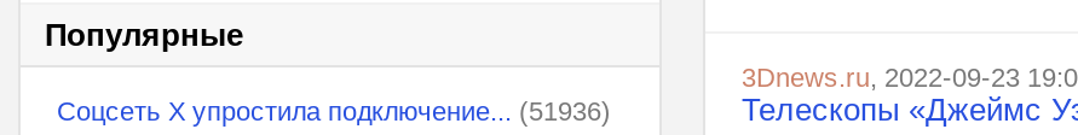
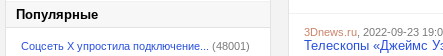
- Соцсеть X упростила подключение... (51936)
+ Соцсеть X упростила подключение... (48001)
